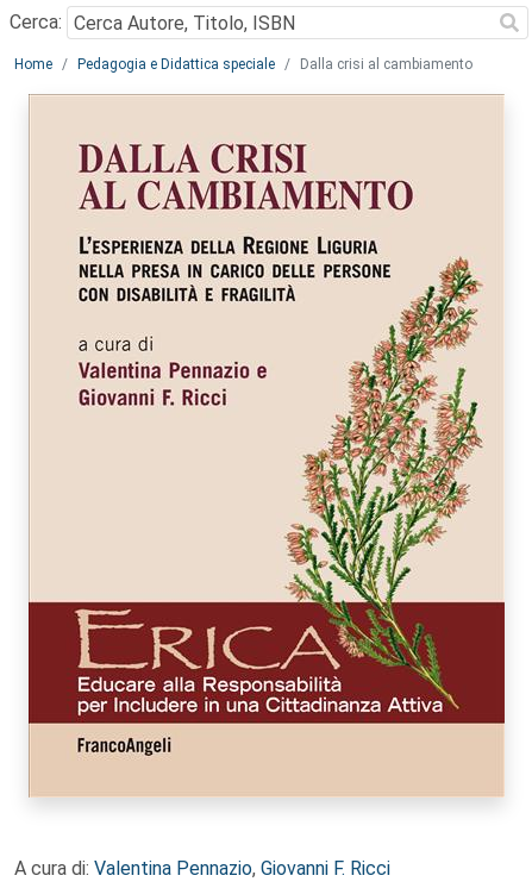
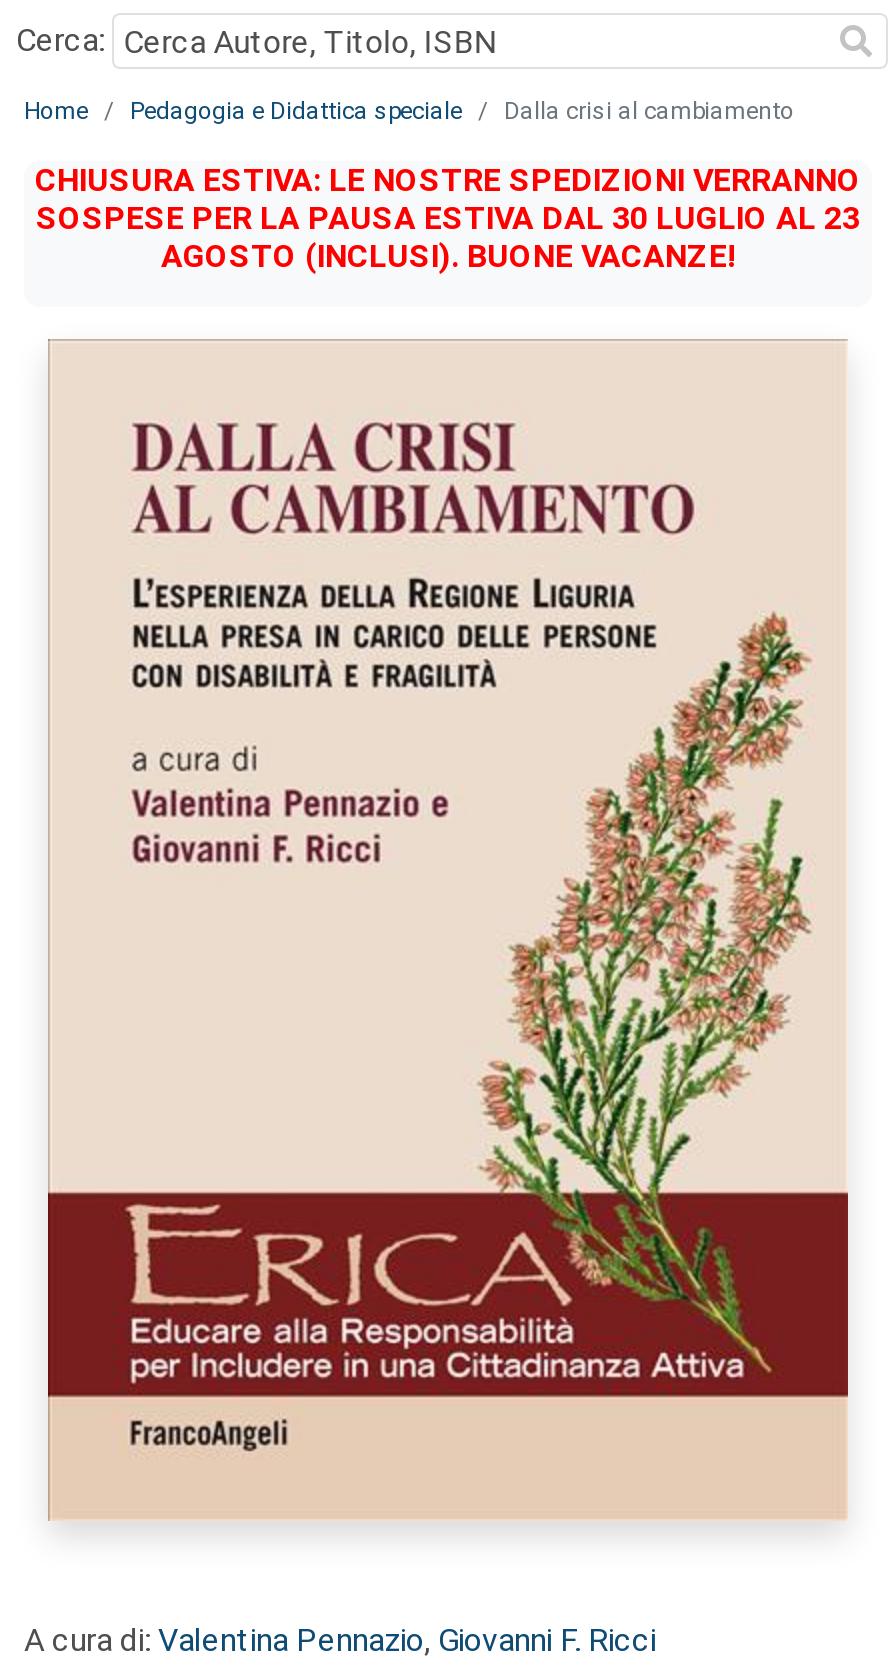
+ CHIUSURA ESTIVA: LE NOSTRE SPEDIZIONI VERRANNO
+ SOSPESE PER LA PAUSA ESTIVA DAL 30 LUGLIO AL 23
+ AGOSTO (INCLUSI). BUONE VACANZE!
